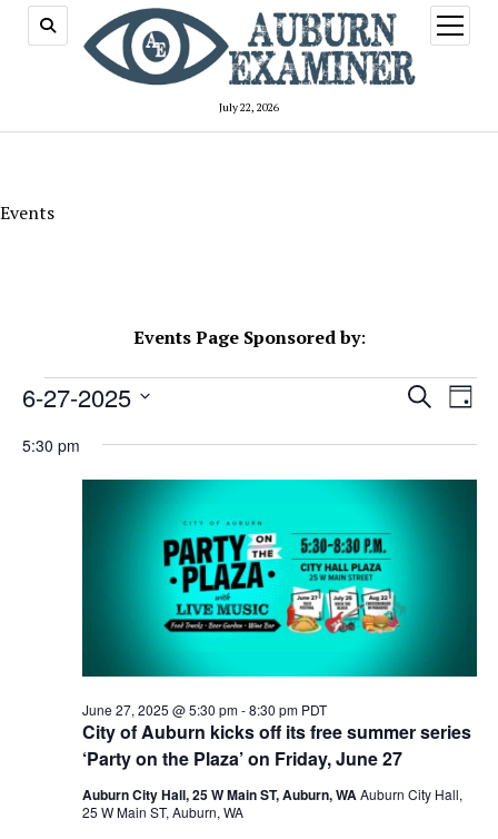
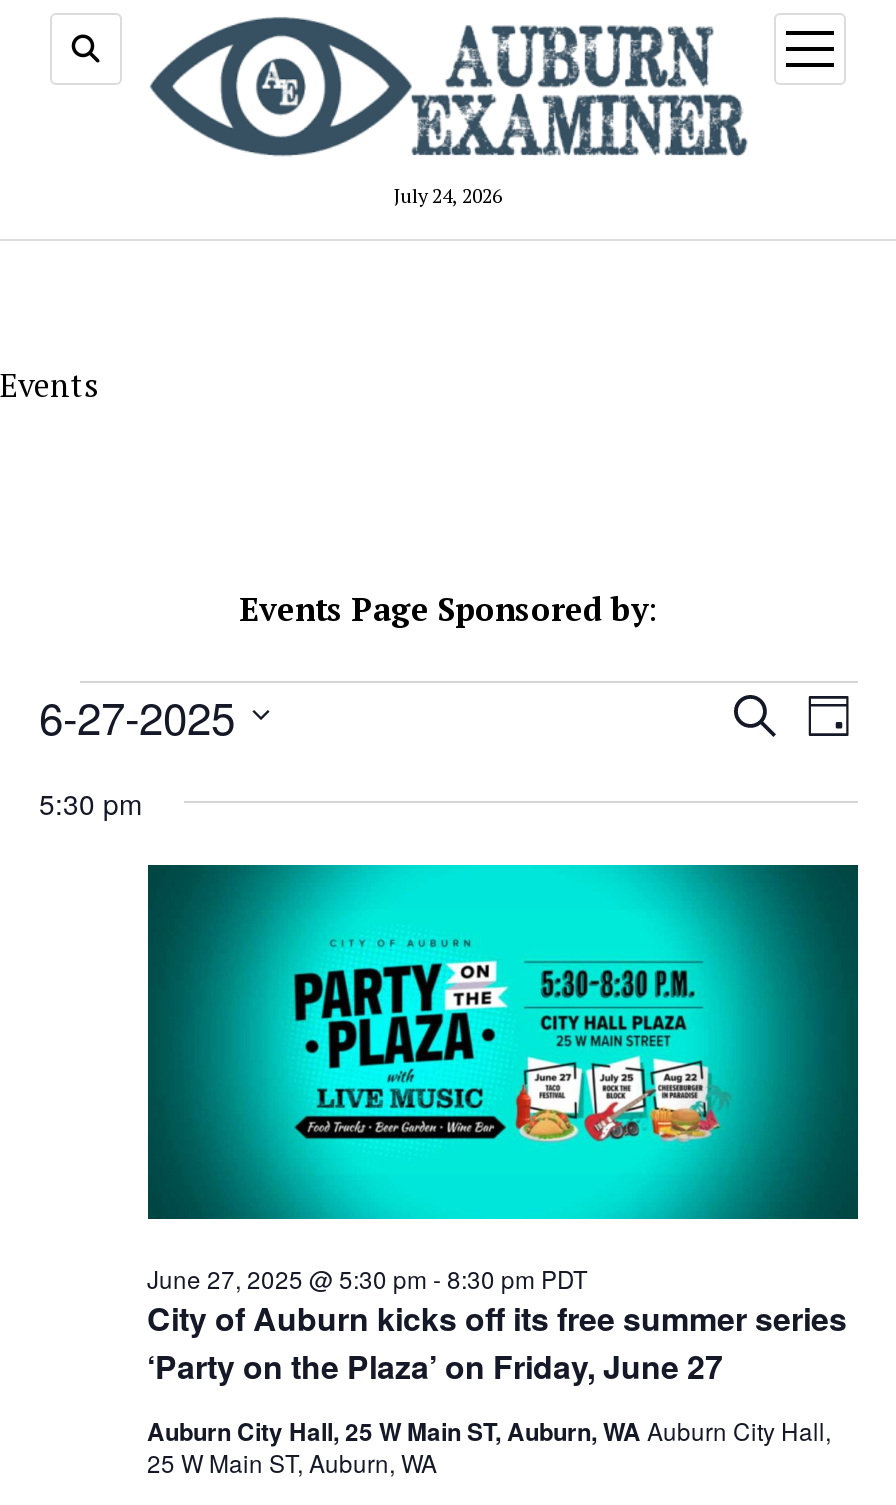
- July 22, 2026
+ July 24, 2026
